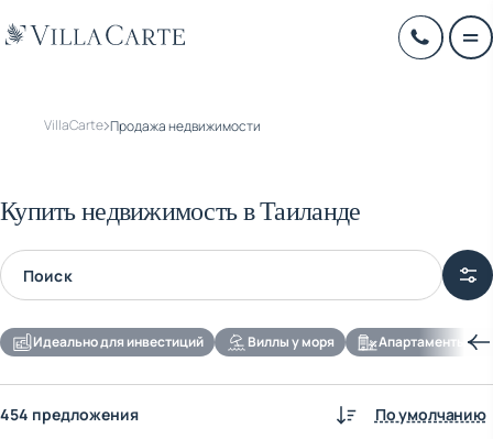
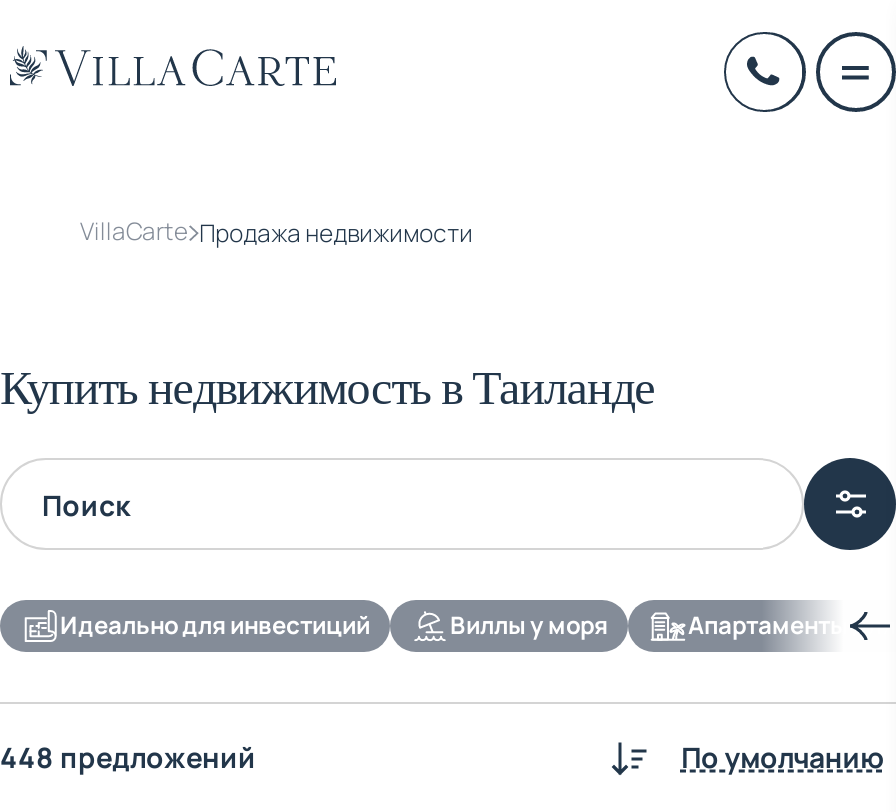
- 454 предложения
+ 448 предложений
